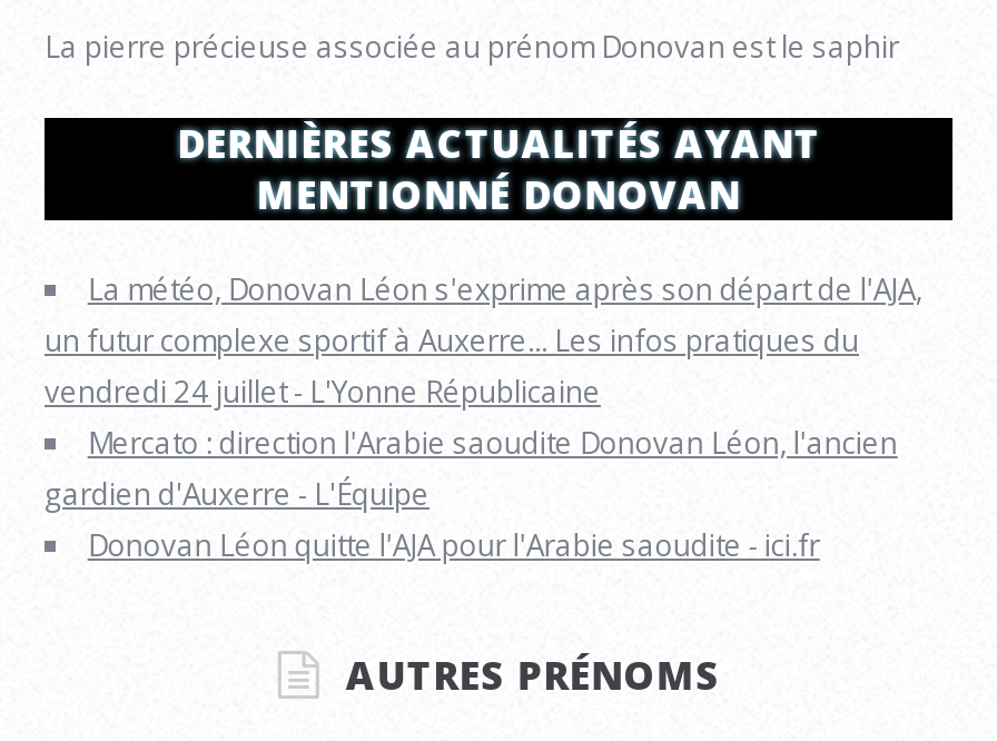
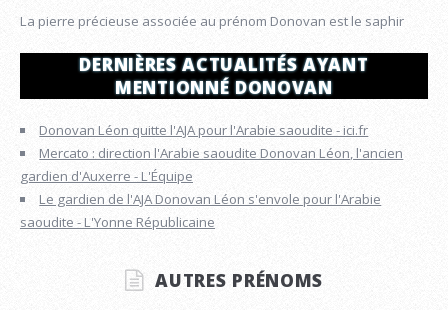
- La météo, Donovan Léon s'exprime après son départ de l'AJA,
- un futur complexe sportif à Auxerre... Les infos pratiques du
- vendredi 24 juillet - L'Yonne Républicaine

moved up: Mercato : direction l'Arabie saoudite Donovan Léon, l'ancien | gardien d'Auxerre - L'Équipe

+ Le gardien de l'AJA Donovan Léon s'envole pour l'Arabie
+ saoudite - L'Yonne Républicaine

moved up: Donovan Léon quitte l'AJA pour l'Arabie saoudite - ici.fr
